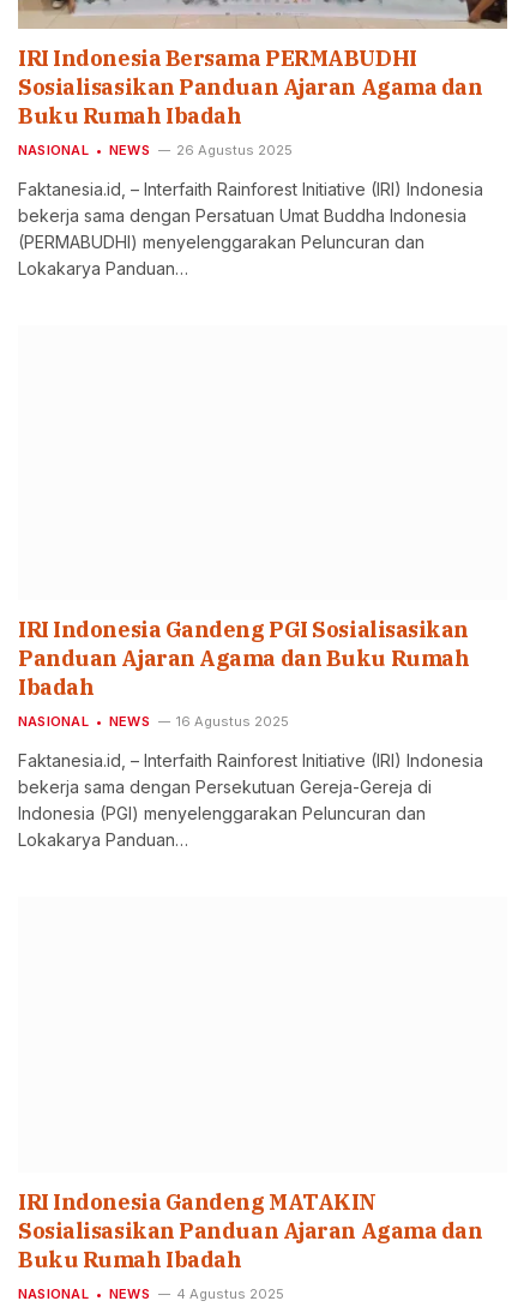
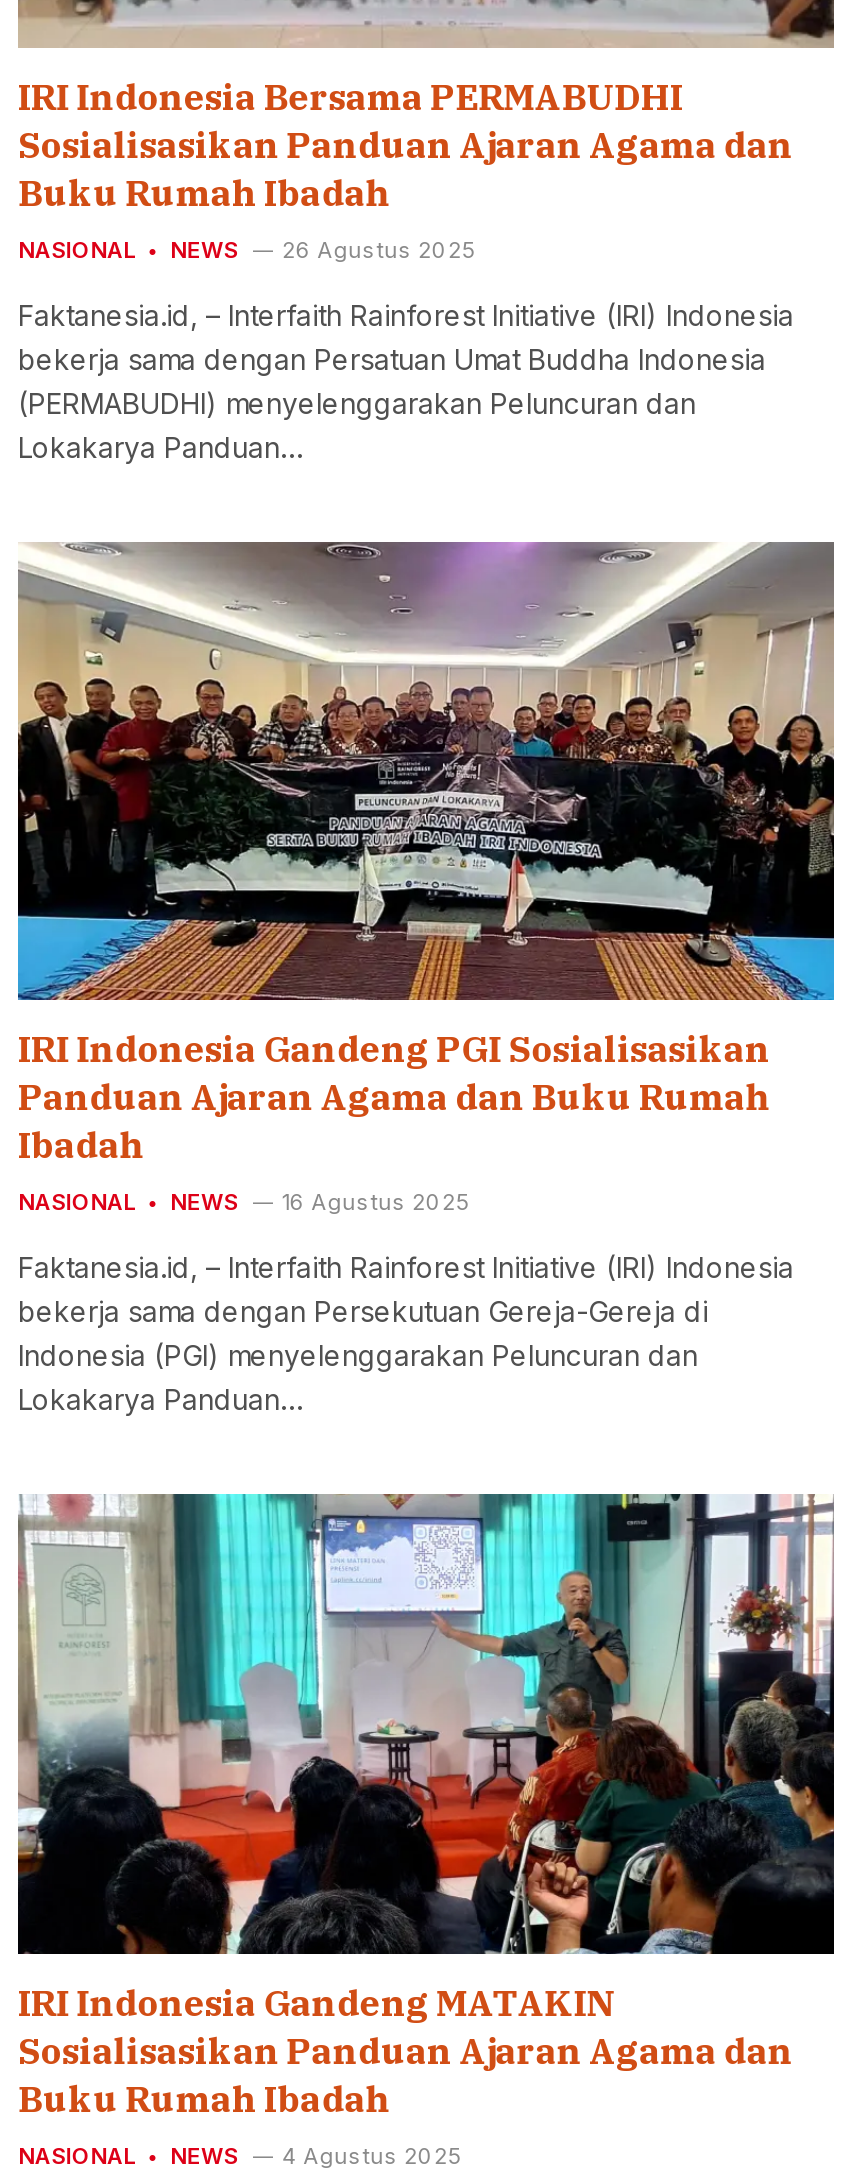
+ [image]

+ [image]
